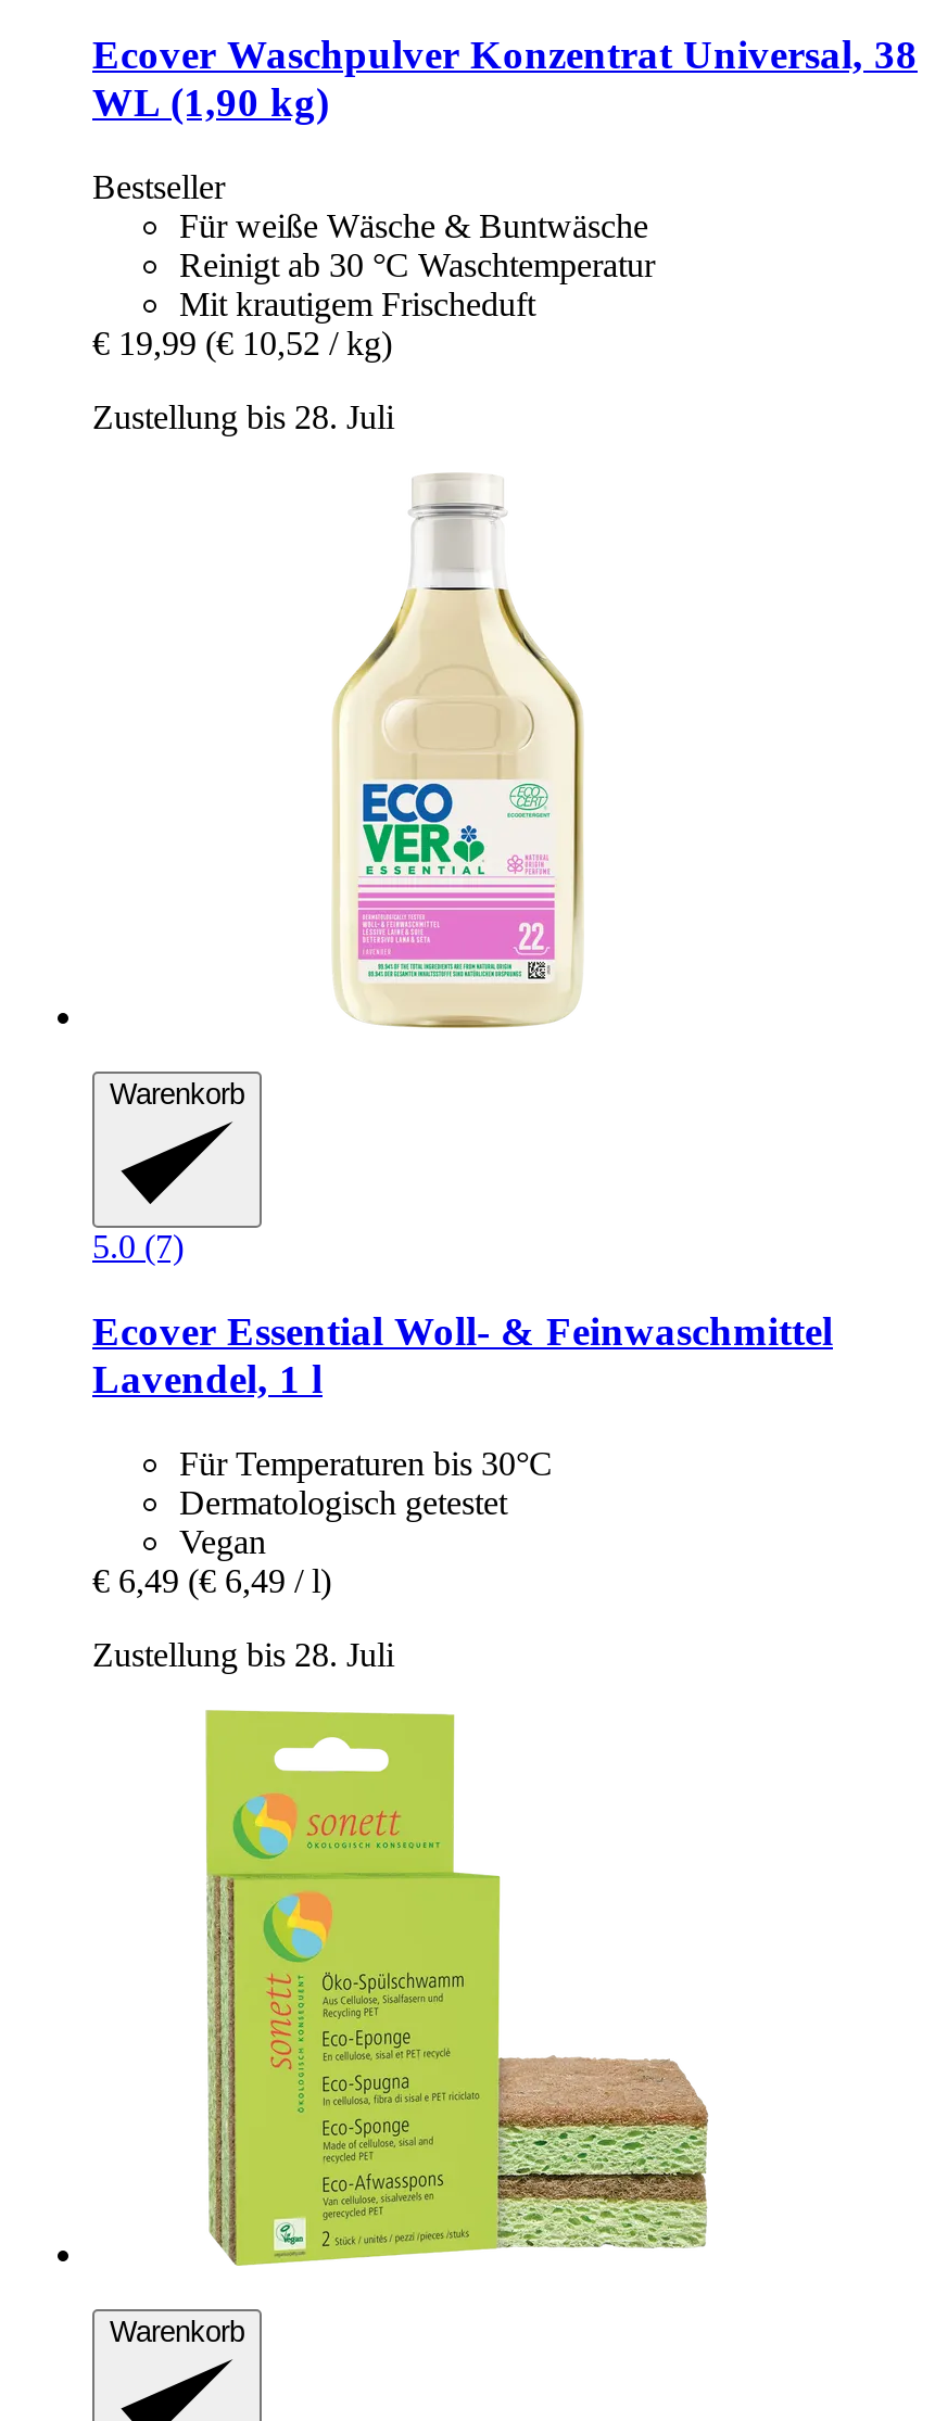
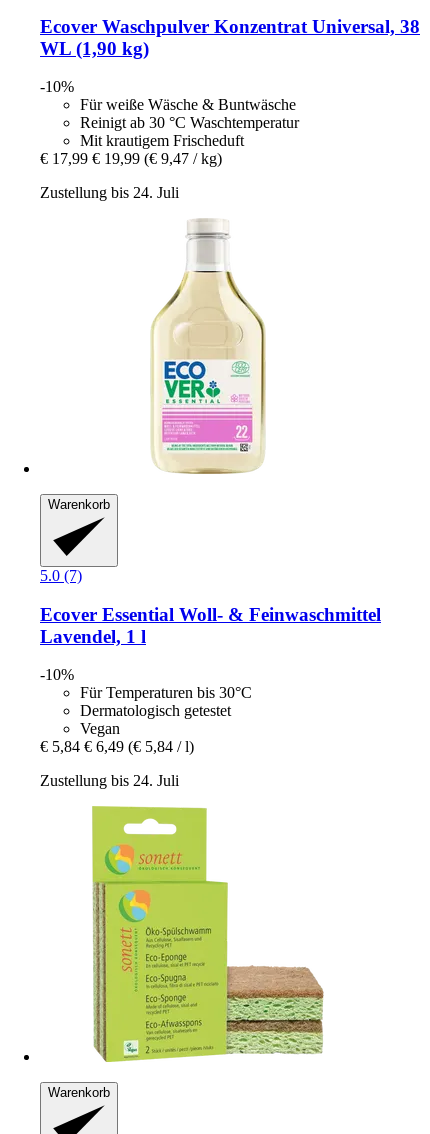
- Bestseller
+ -10%

- € 19,99 (€ 10,52 / kg)
+ € 17,99 € 19,99 (€ 9,47 / kg)

- Zustellung bis 28. Juli
+ Zustellung bis 24. Juli

+ -10%

- € 6,49 (€ 6,49 / l)
+ € 5,84 € 6,49 (€ 5,84 / l)

- Zustellung bis 28. Juli
+ Zustellung bis 24. Juli
